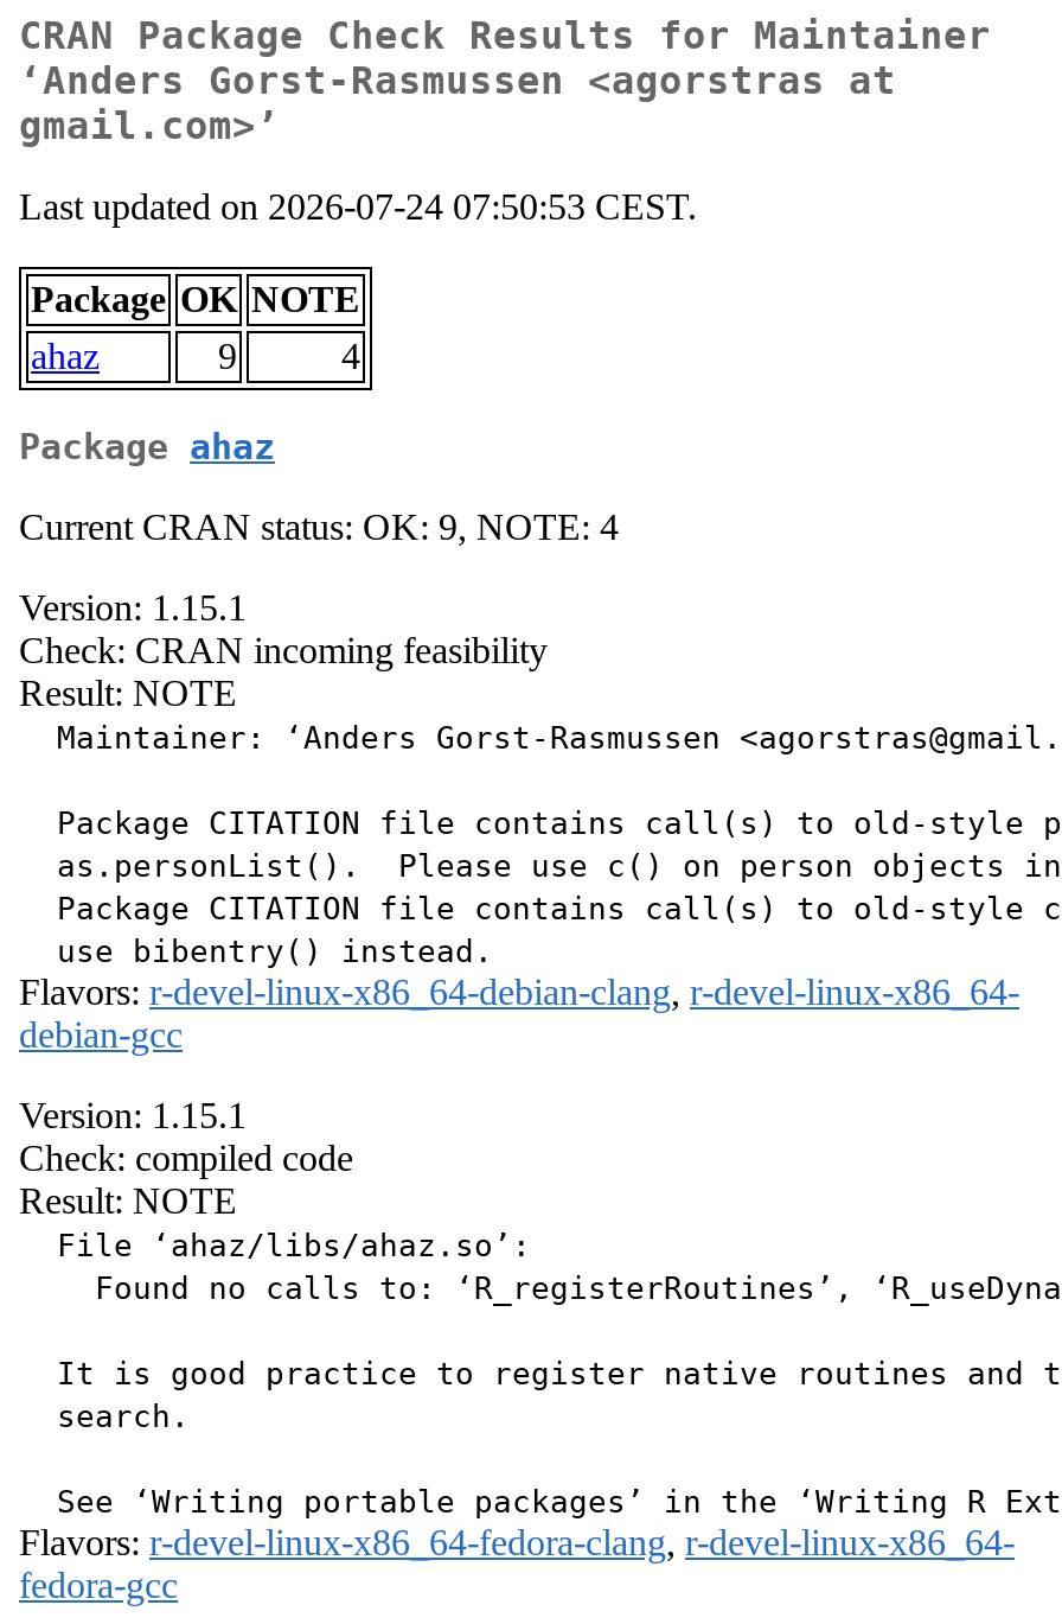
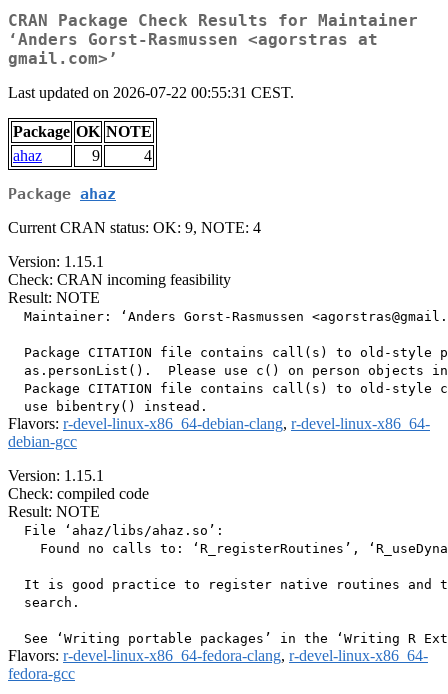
- Last updated on 2026-07-24 07:50:53 CEST.
+ Last updated on 2026-07-22 00:55:31 CEST.
